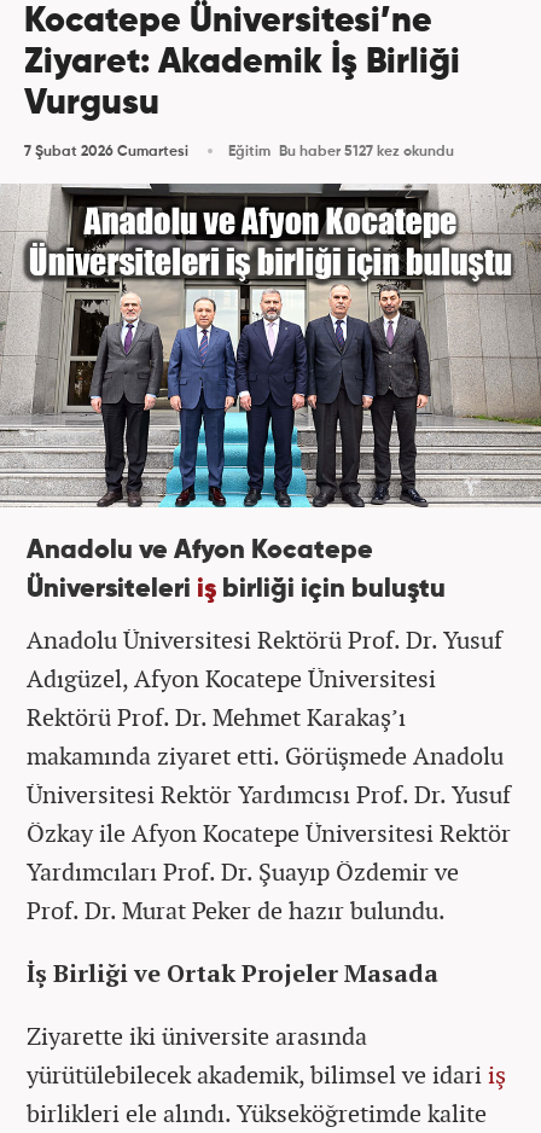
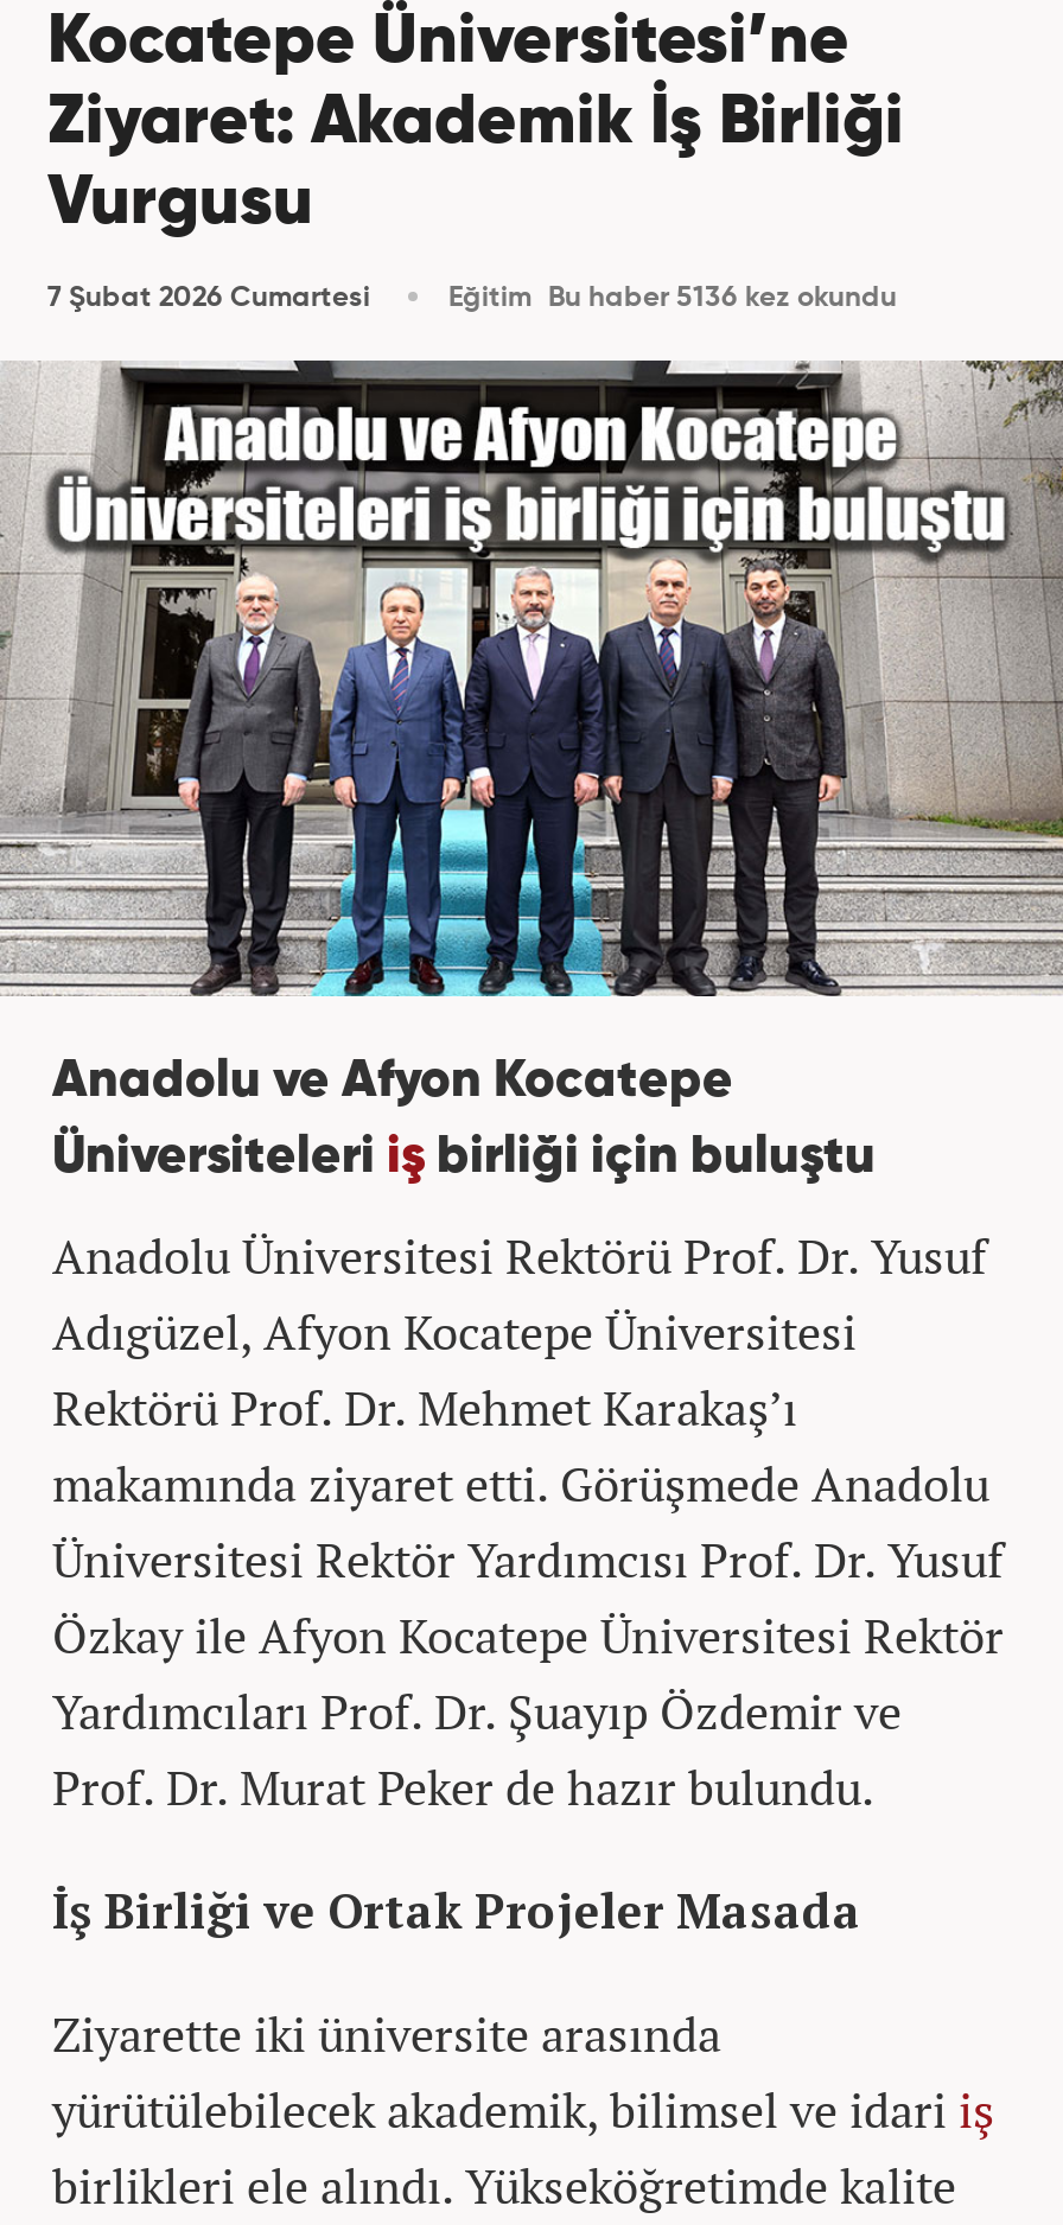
- Eğitim Bu haber 5127 kez okundu
+ Eğitim Bu haber 5136 kez okundu
